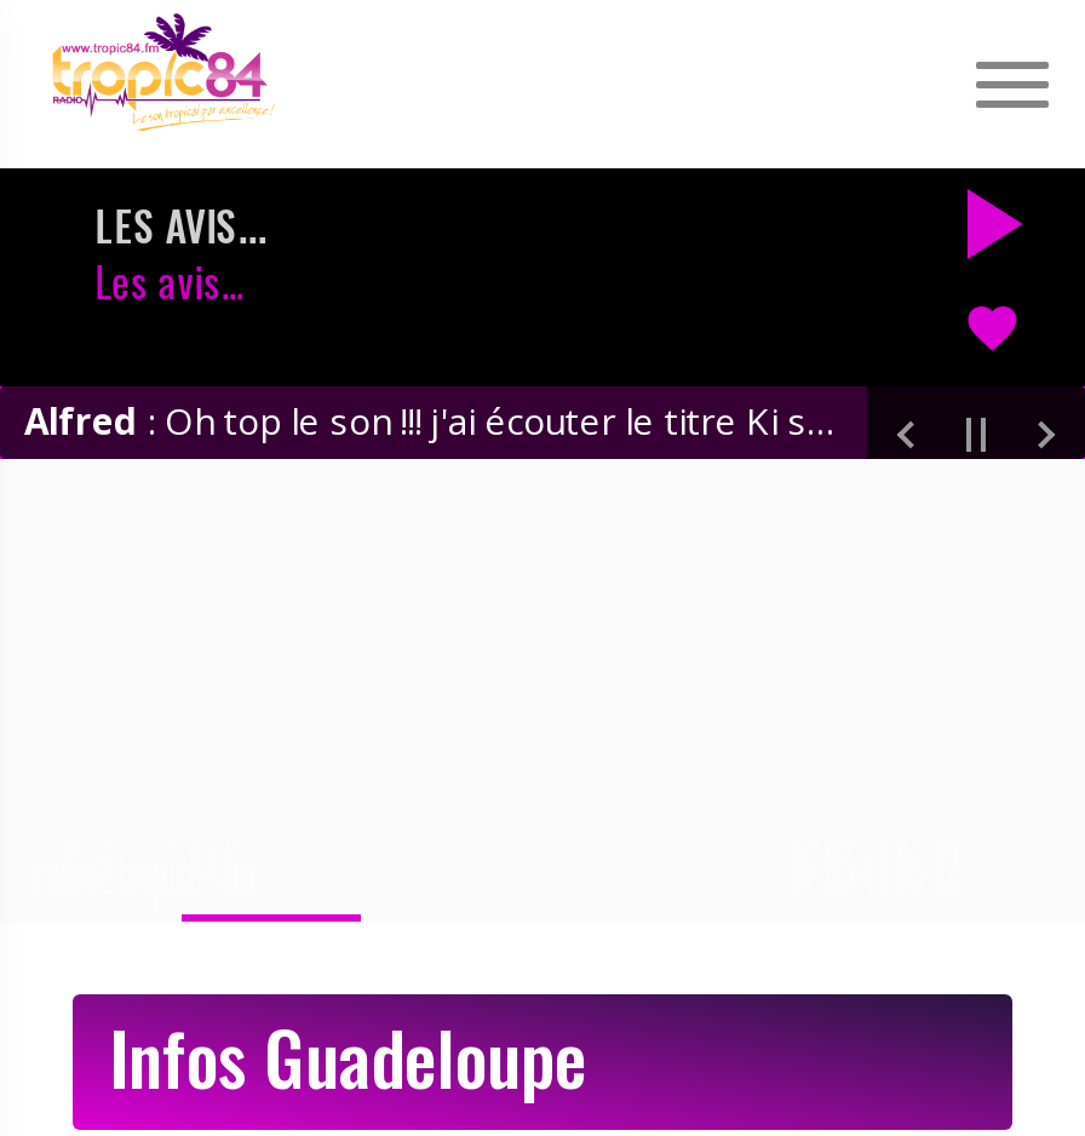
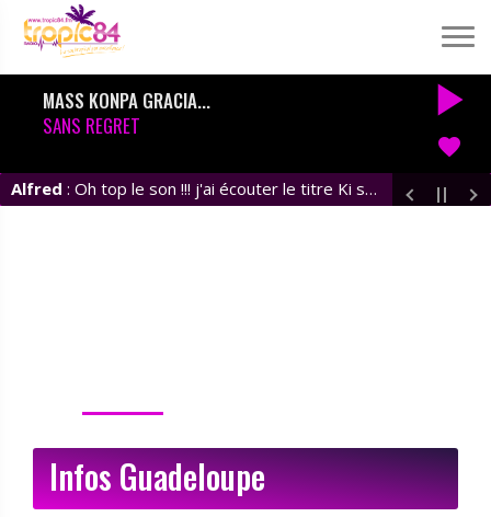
- LES AVIS...
- Les avis...
+ MASS KONPA GRACIA...
+ SANS REGRET
